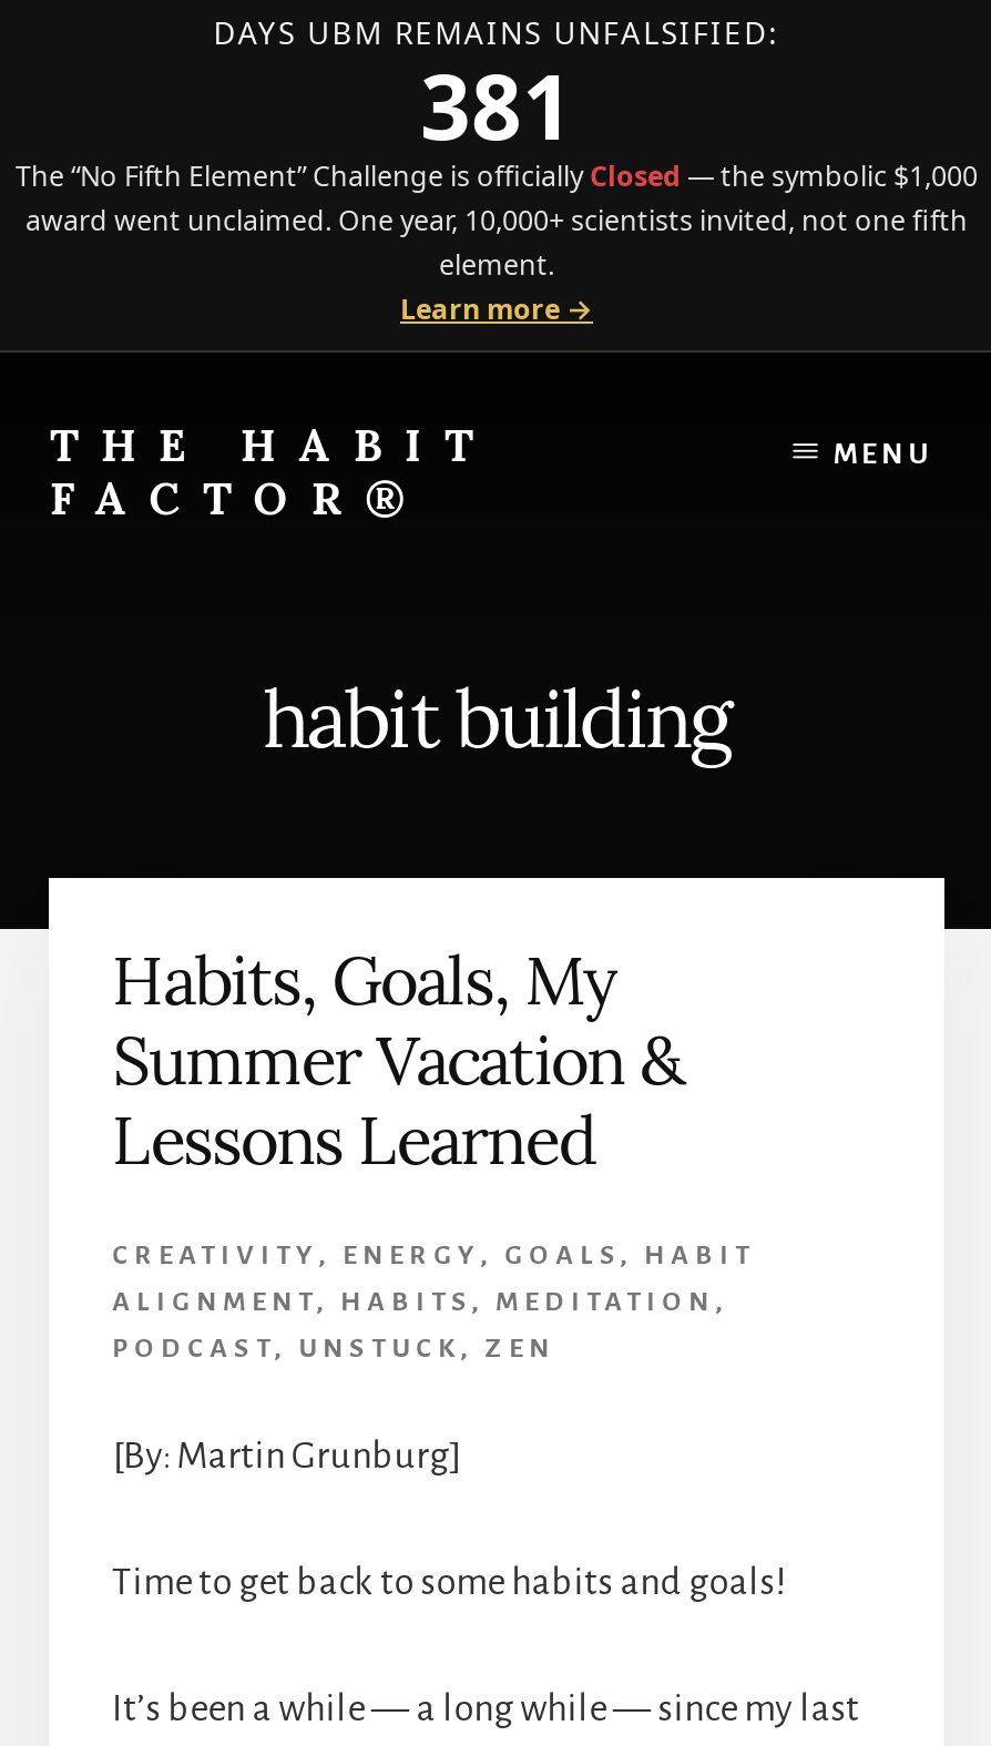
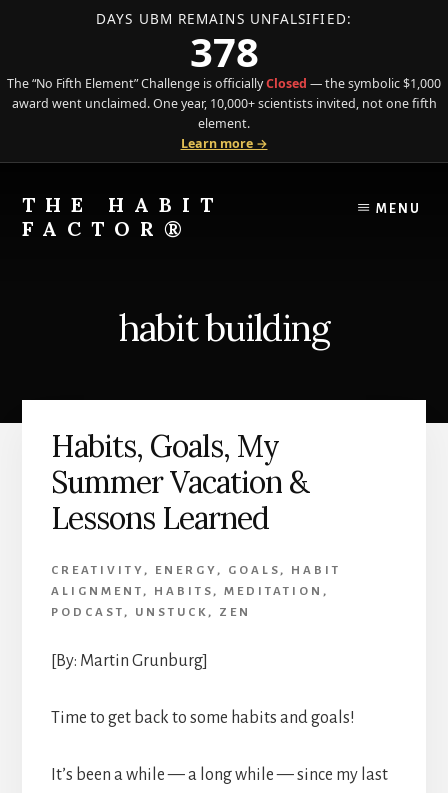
- 381
+ 378
